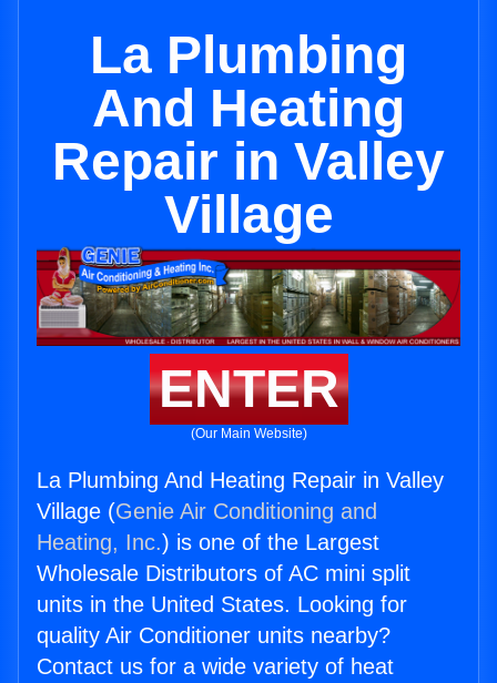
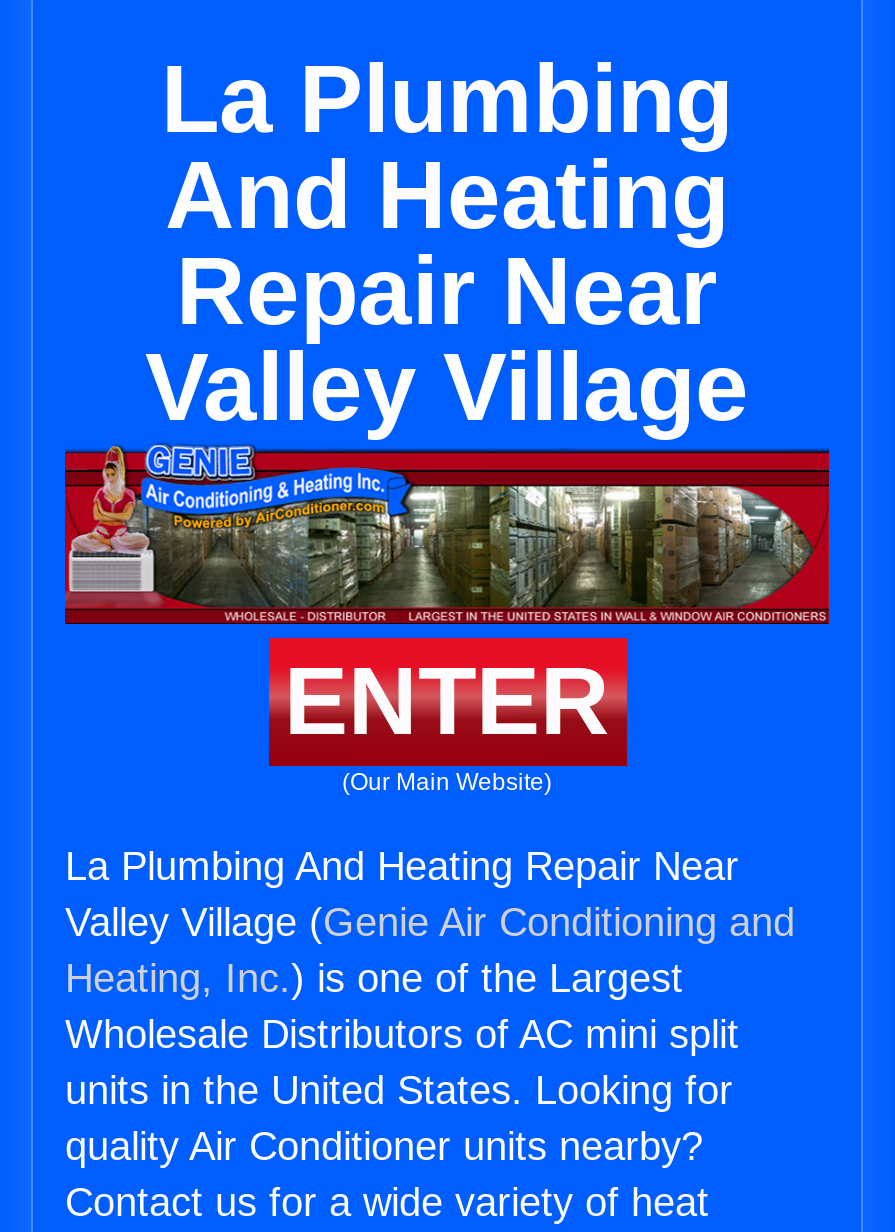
- Repair in Valley
- Village
+ Repair Near
+ Valley Village

- La Plumbing And Heating Repair in Valley
- Village (Genie Air Conditioning and
+ La Plumbing And Heating Repair Near
+ Valley Village (Genie Air Conditioning and
